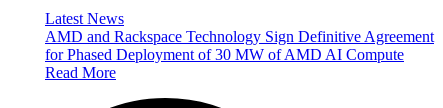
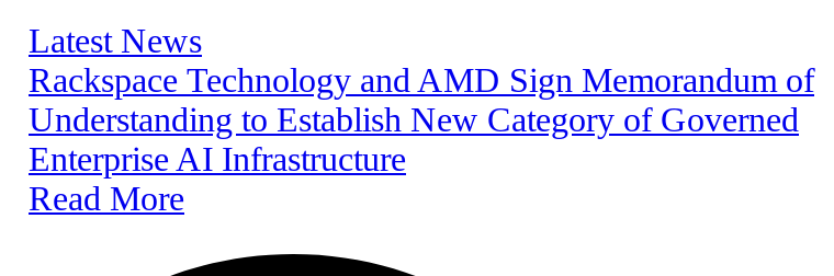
- AMD and Rackspace Technology Sign Definitive Agreement
- for Phased Deployment of 30 MW of AMD AI Compute
+ Rackspace Technology and AMD Sign Memorandum of
+ Understanding to Establish New Category of Governed
+ Enterprise AI Infrastructure
